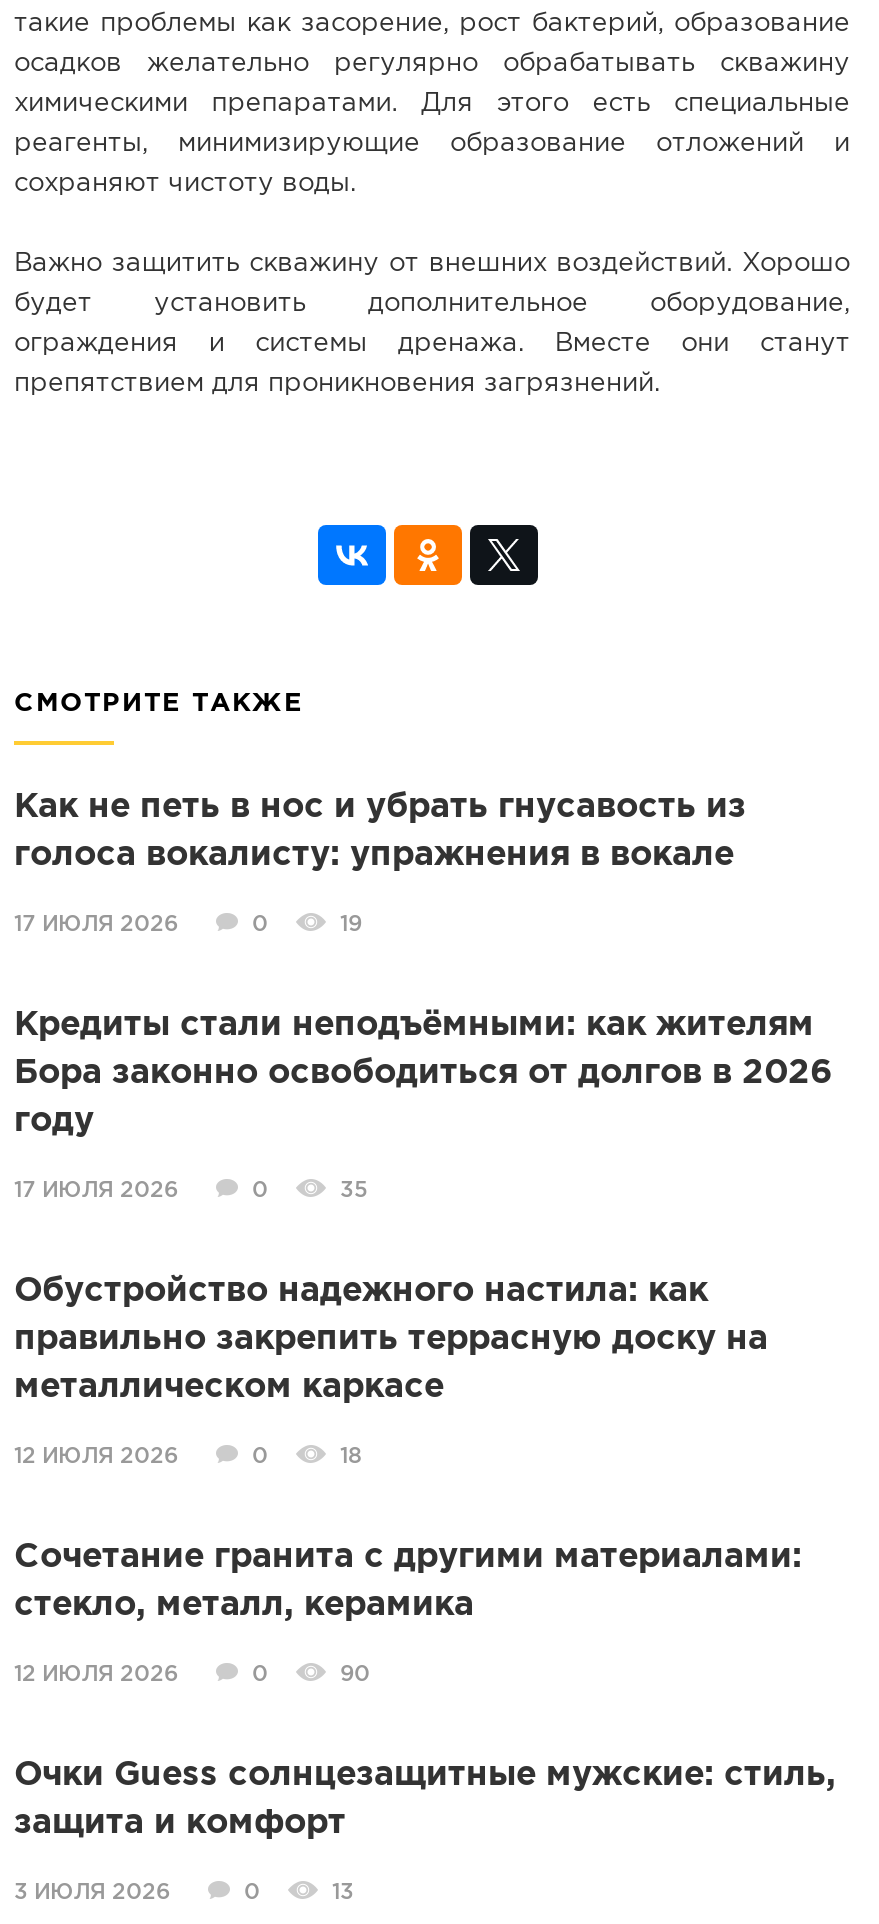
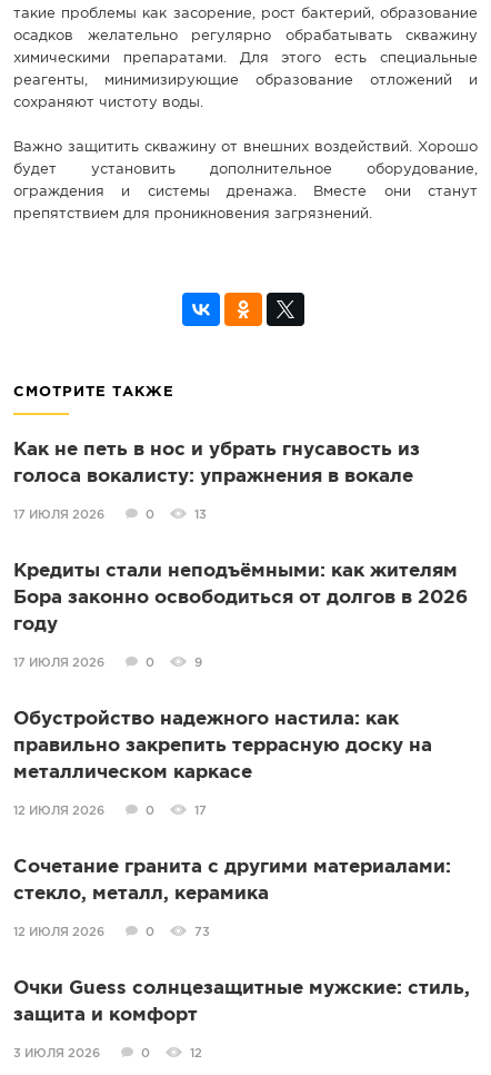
- 19
+ 13

- 35
+ 9

- 18
+ 17

- 90
+ 73

- 13
+ 12
